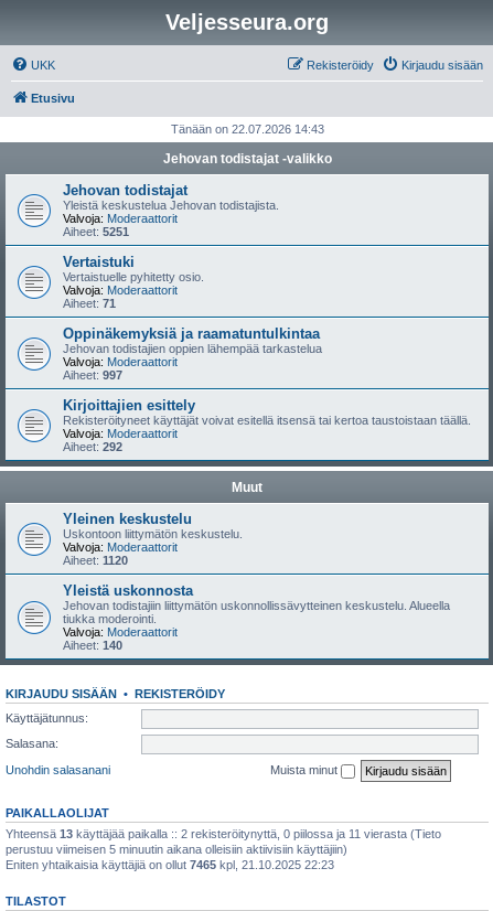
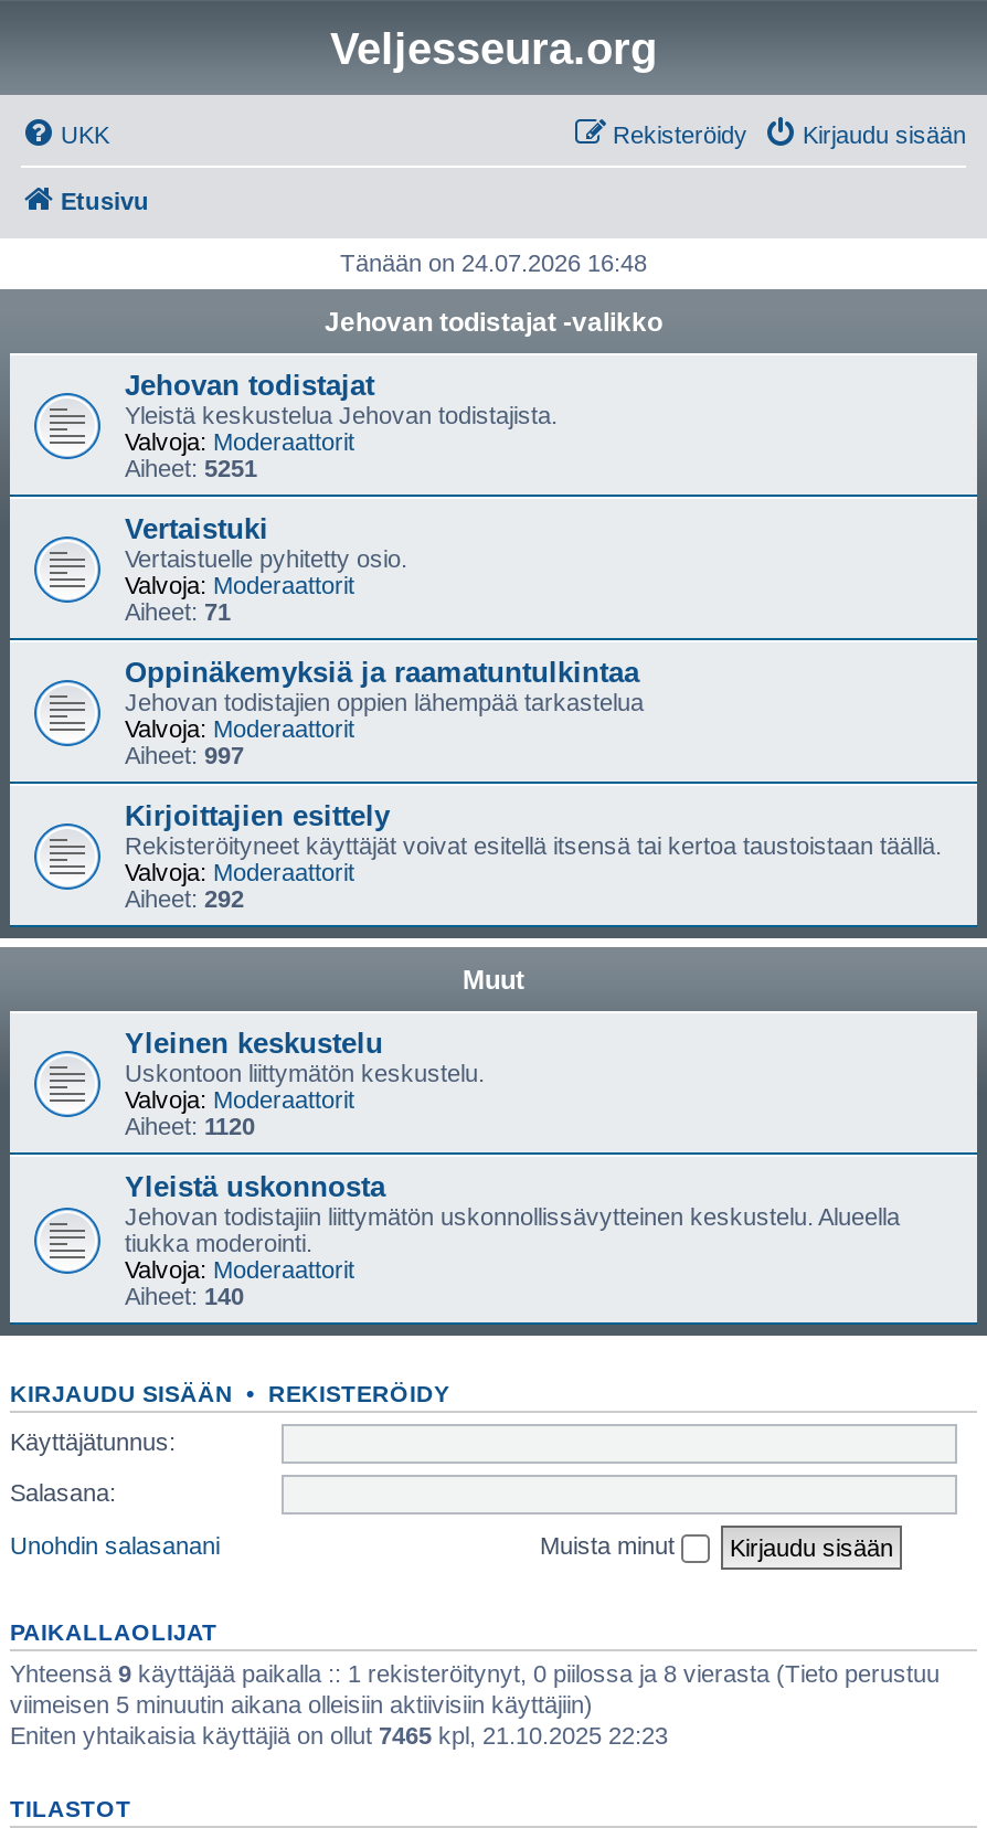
- Tänään on 22.07.2026 14:43
+ Tänään on 24.07.2026 16:48

- Yhteensä 13 käyttäjää paikalla :: 2 rekisteröitynyttä, 0 piilossa ja 11 vierasta (Tieto
- perustuu viimeisen 5 minuutin aikana olleisiin aktiivisiin käyttäjiin)
+ Yhteensä 9 käyttäjää paikalla :: 1 rekisteröitynyt, 0 piilossa ja 8 vierasta (Tieto perustuu
+ viimeisen 5 minuutin aikana olleisiin aktiivisiin käyttäjiin)
